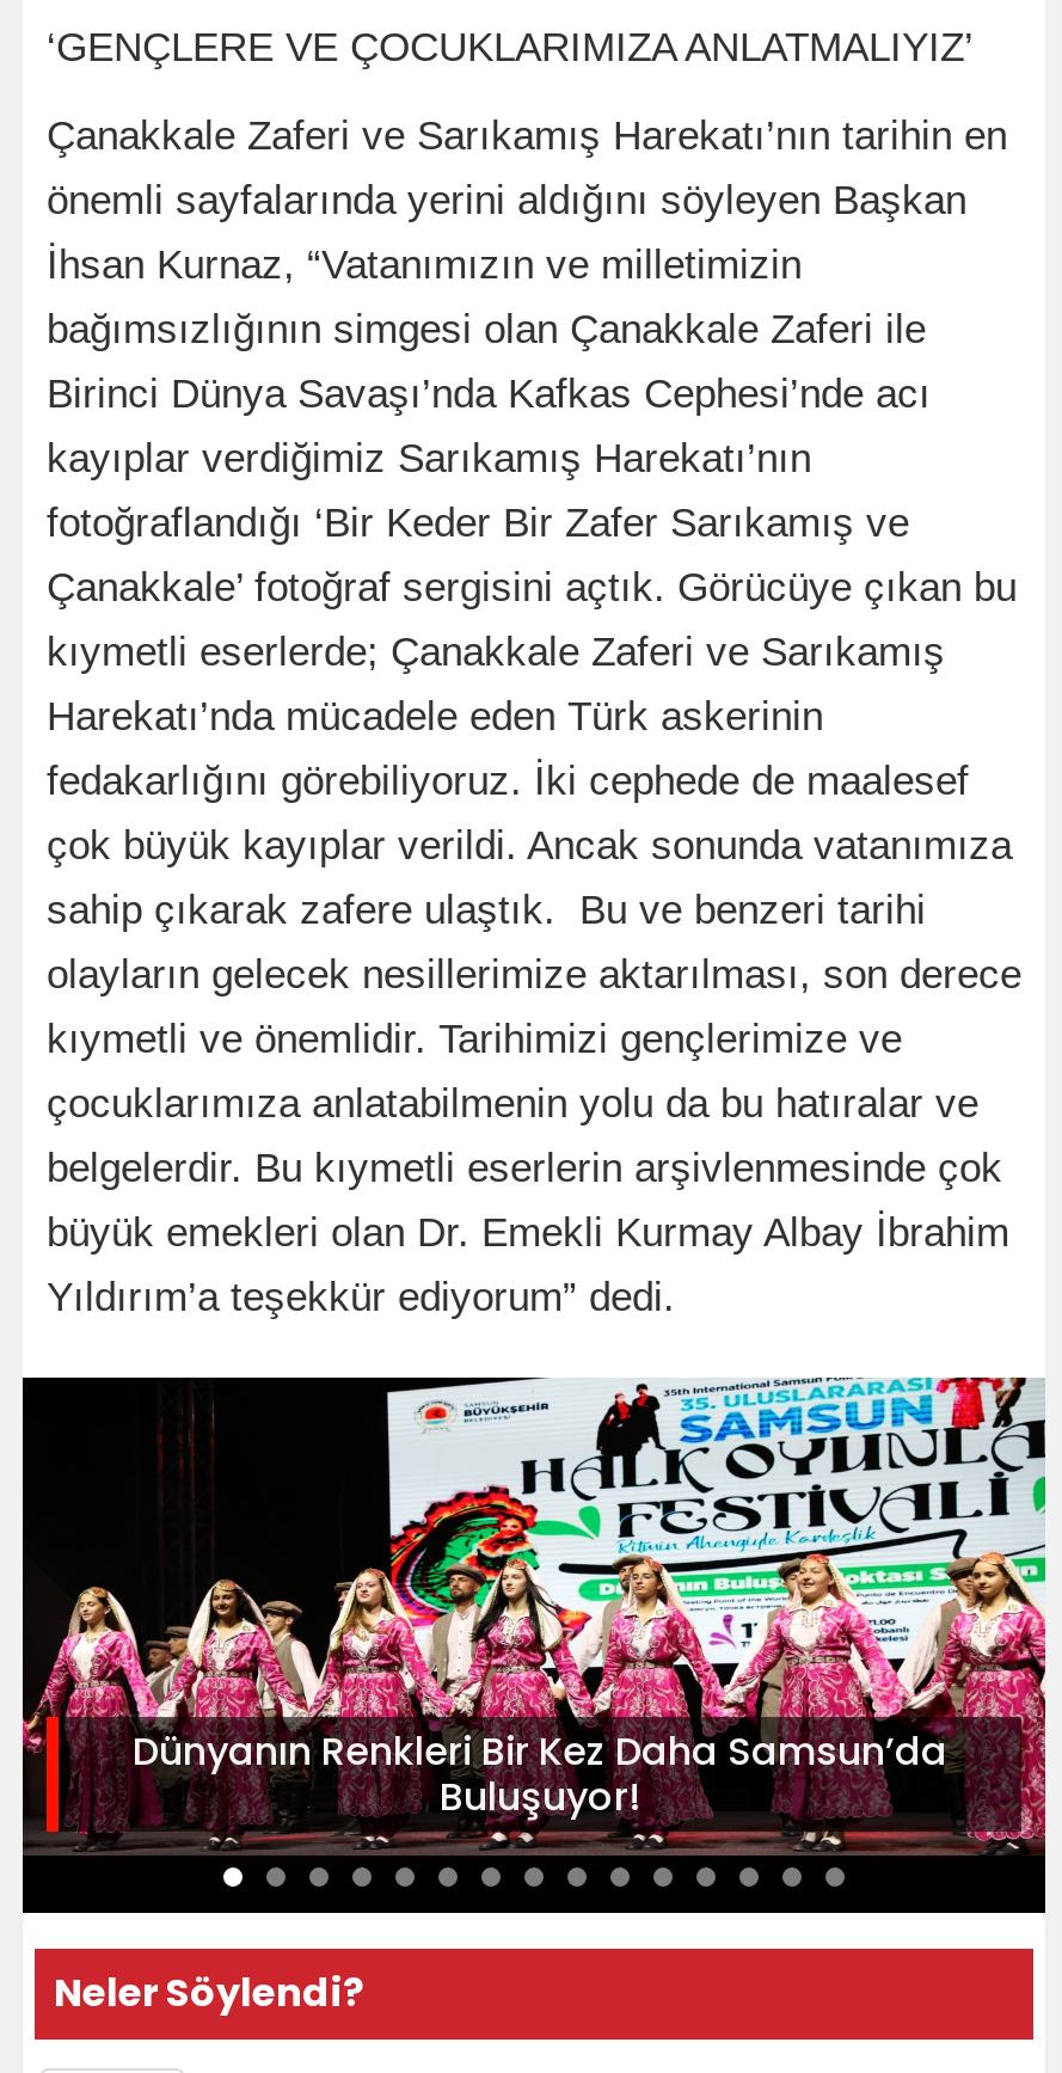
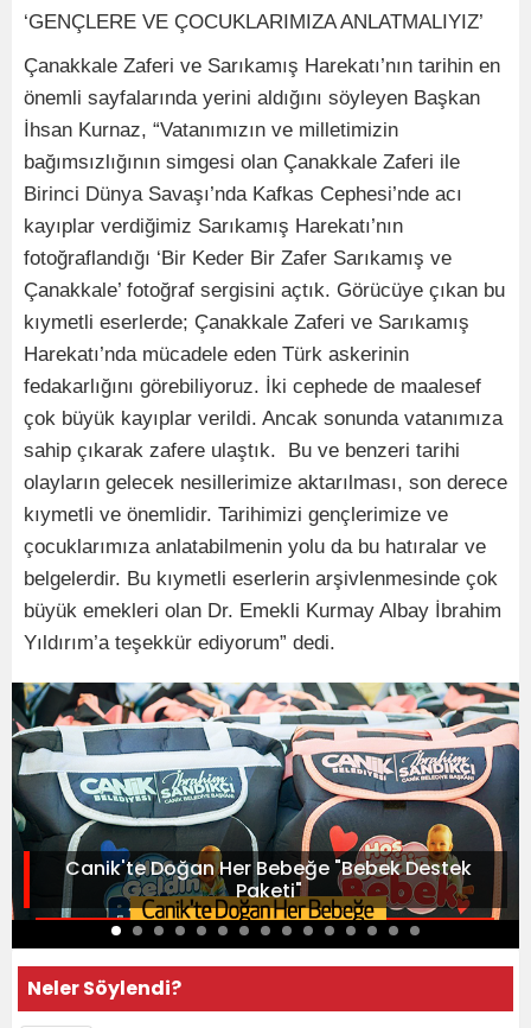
- [image]
- Dünyanın Renkleri Bir Kez Daha Samsun’da
- Buluşuyor!
+ [image]
+ Canik'te Doğan Her Bebeğe "Bebek Destek
+ Paketi"
